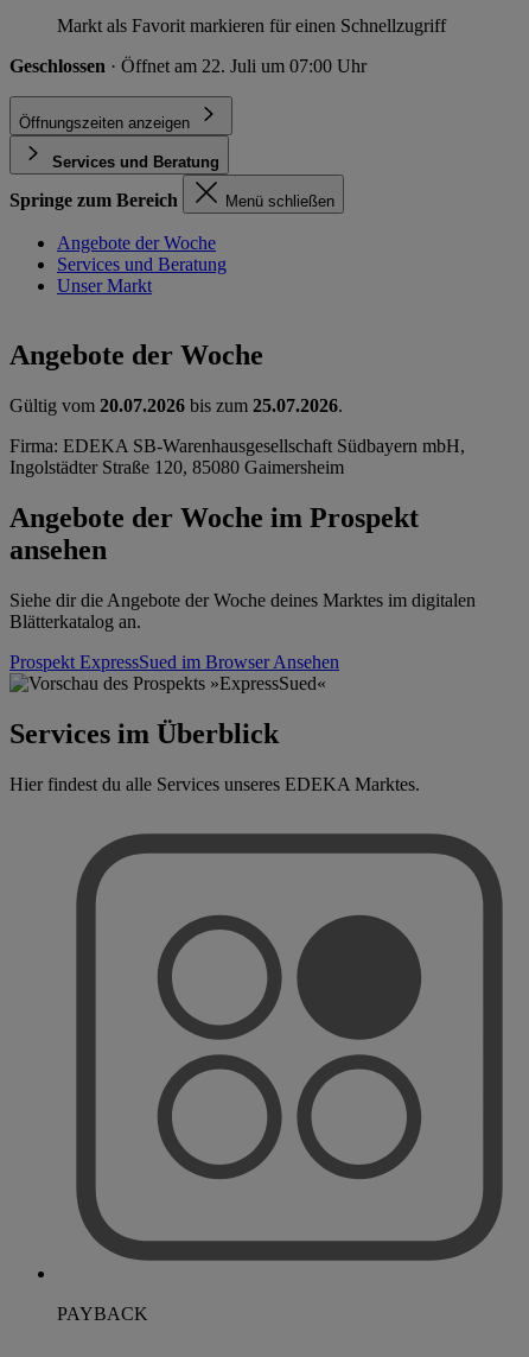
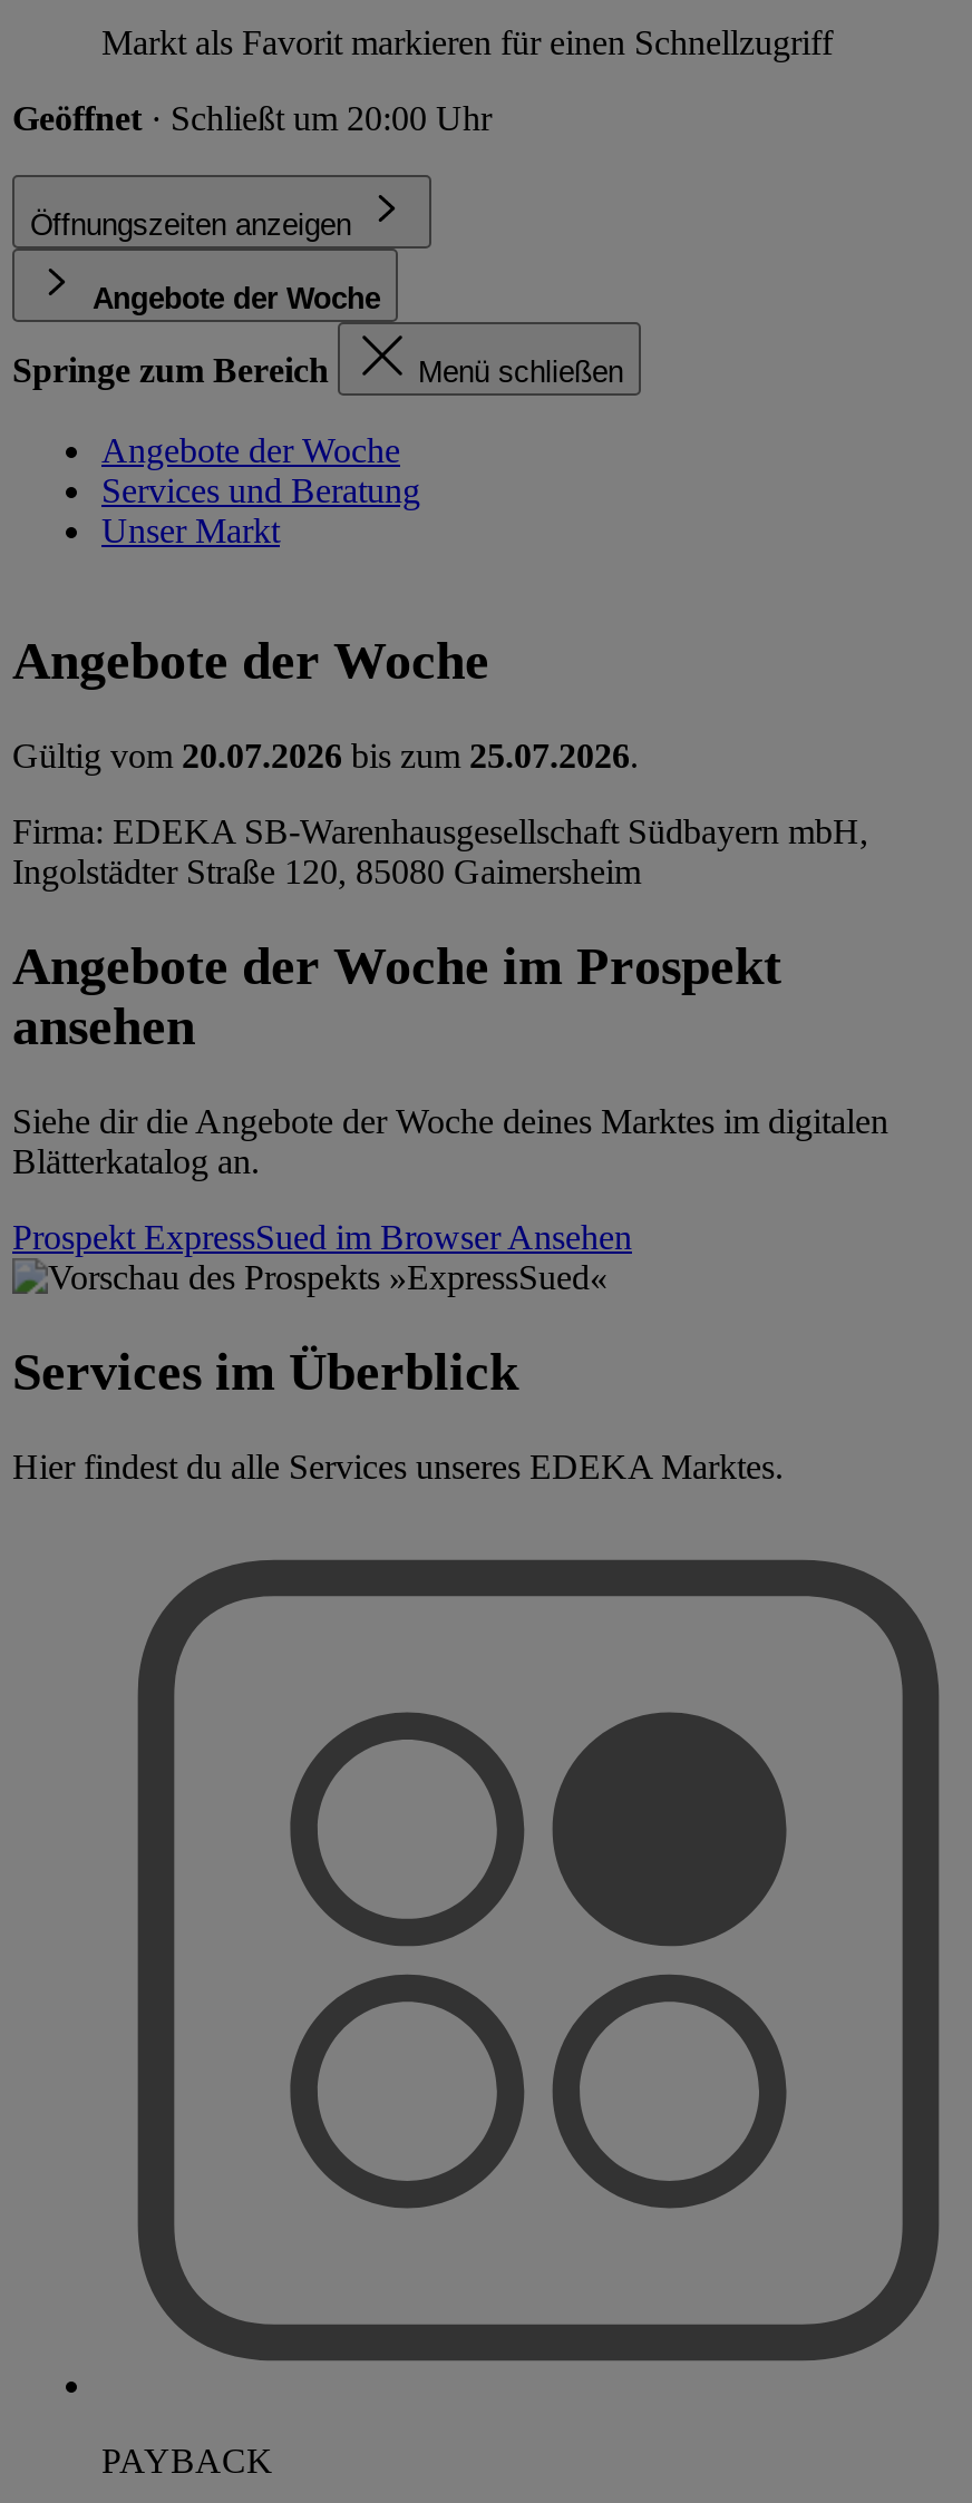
- Geschlossen · Öffnet am 22. Juli um 07:00 Uhr
+ Geöffnet · Schließt um 20:00 Uhr

- Services und Beratung
+ Angebote der Woche
